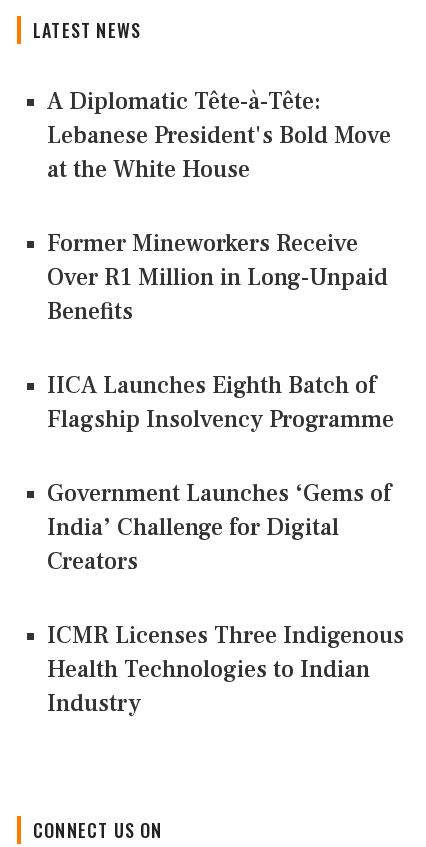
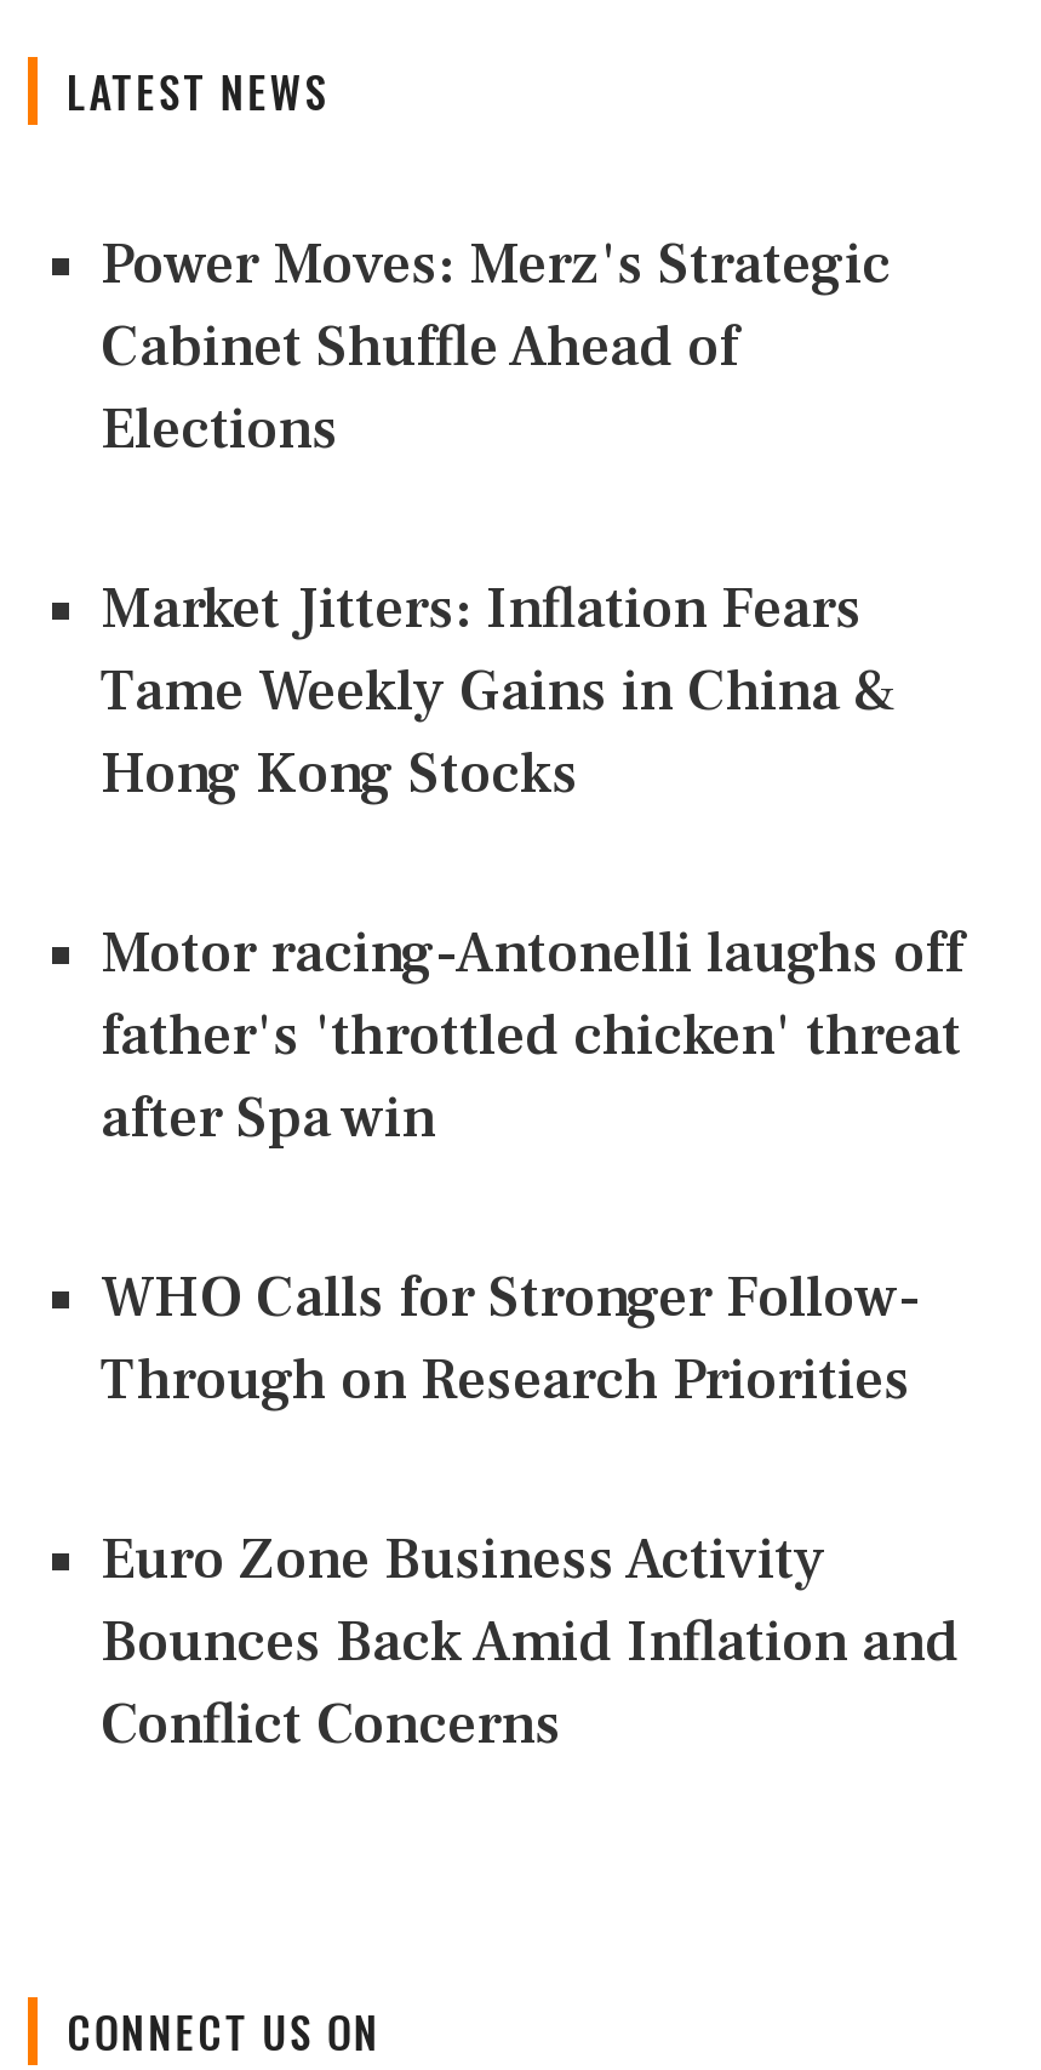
- A Diplomatic Tête-à-Tête:
- Lebanese President's Bold Move
- at the White House
+ Power Moves: Merz's Strategic
+ Cabinet Shuffle Ahead of
+ Elections

- Former Mineworkers Receive
- Over R1 Million in Long-Unpaid
- Benefits
+ Market Jitters: Inflation Fears
+ Tame Weekly Gains in China &
+ Hong Kong Stocks

- IICA Launches Eighth Batch of
- Flagship Insolvency Programme
+ Motor racing-Antonelli laughs off
+ father's 'throttled chicken' threat
+ after Spa win

- Government Launches ‘Gems of
- India’ Challenge for Digital
- Creators
+ WHO Calls for Stronger Follow-
+ Through on Research Priorities

- ICMR Licenses Three Indigenous
- Health Technologies to Indian
- Industry
+ Euro Zone Business Activity
+ Bounces Back Amid Inflation and
+ Conflict Concerns
